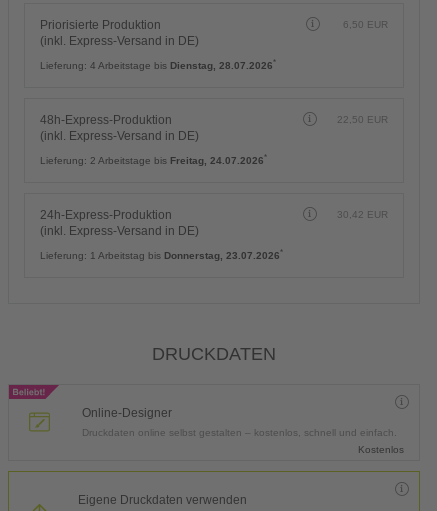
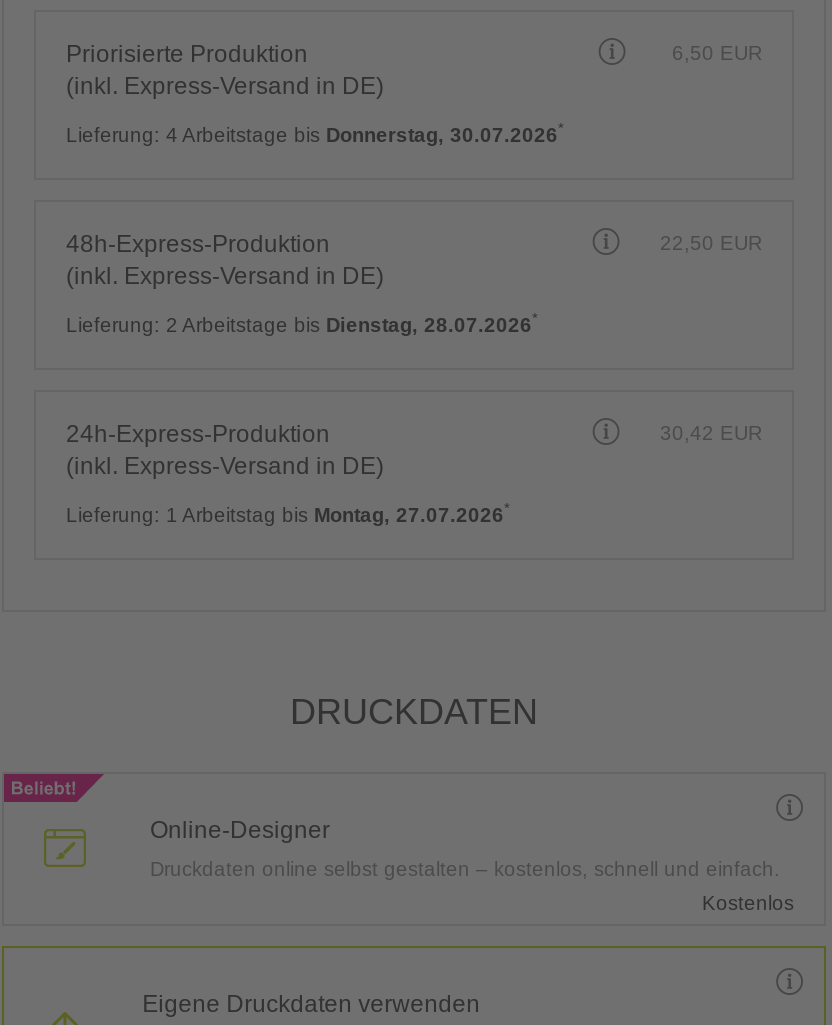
- Lieferung: 4 Arbeitstage bis Dienstag, 28.07.2026*
+ Lieferung: 4 Arbeitstage bis Donnerstag, 30.07.2026*

- Lieferung: 2 Arbeitstage bis Freitag, 24.07.2026*
+ Lieferung: 2 Arbeitstage bis Dienstag, 28.07.2026*

- Lieferung: 1 Arbeitstag bis Donnerstag, 23.07.2026*
+ Lieferung: 1 Arbeitstag bis Montag, 27.07.2026*
